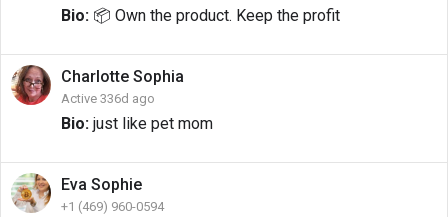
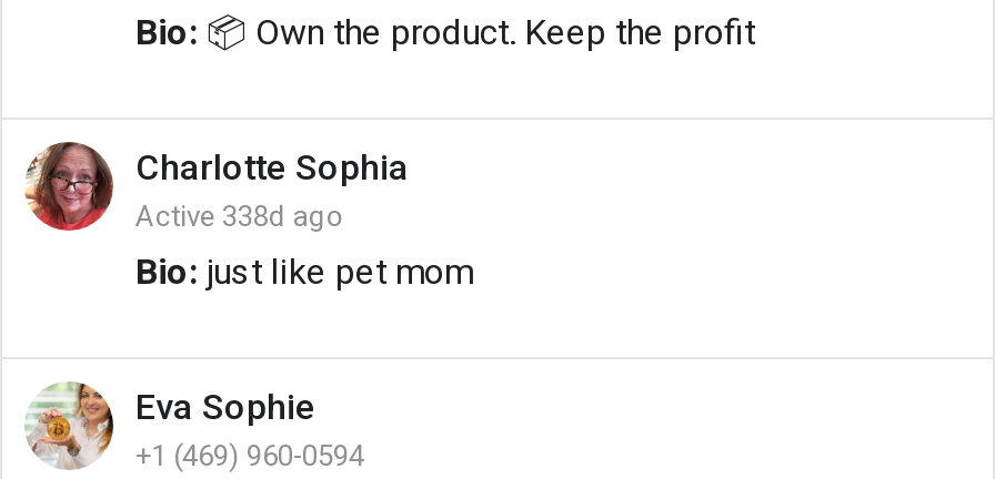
- Active 336d ago
+ Active 338d ago
